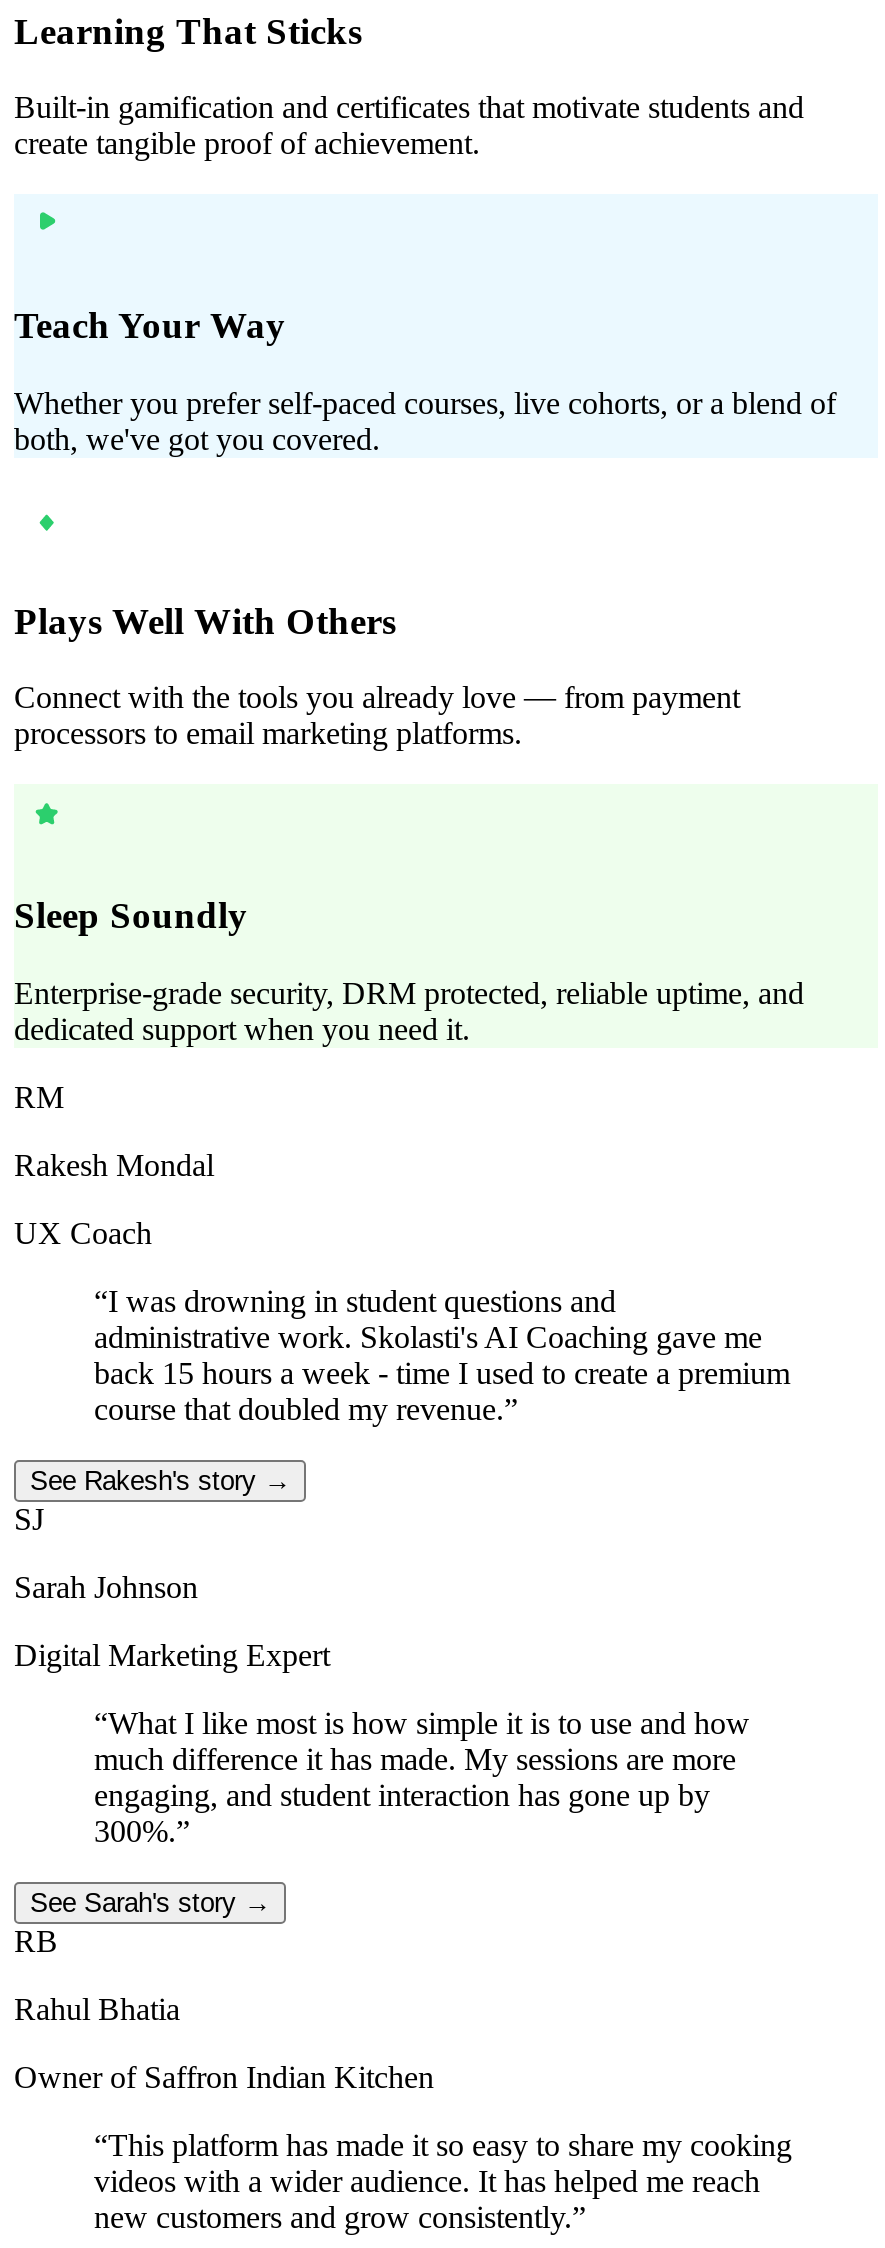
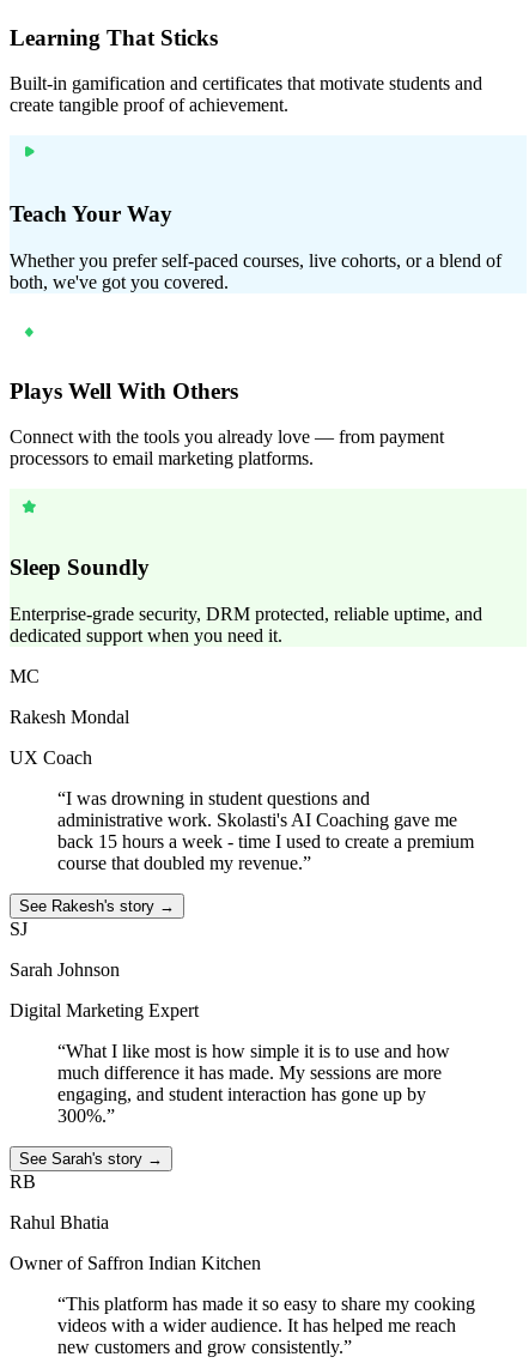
- RM
+ MC
